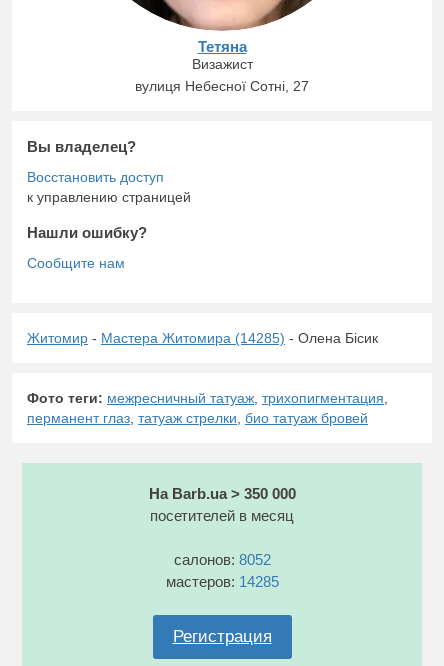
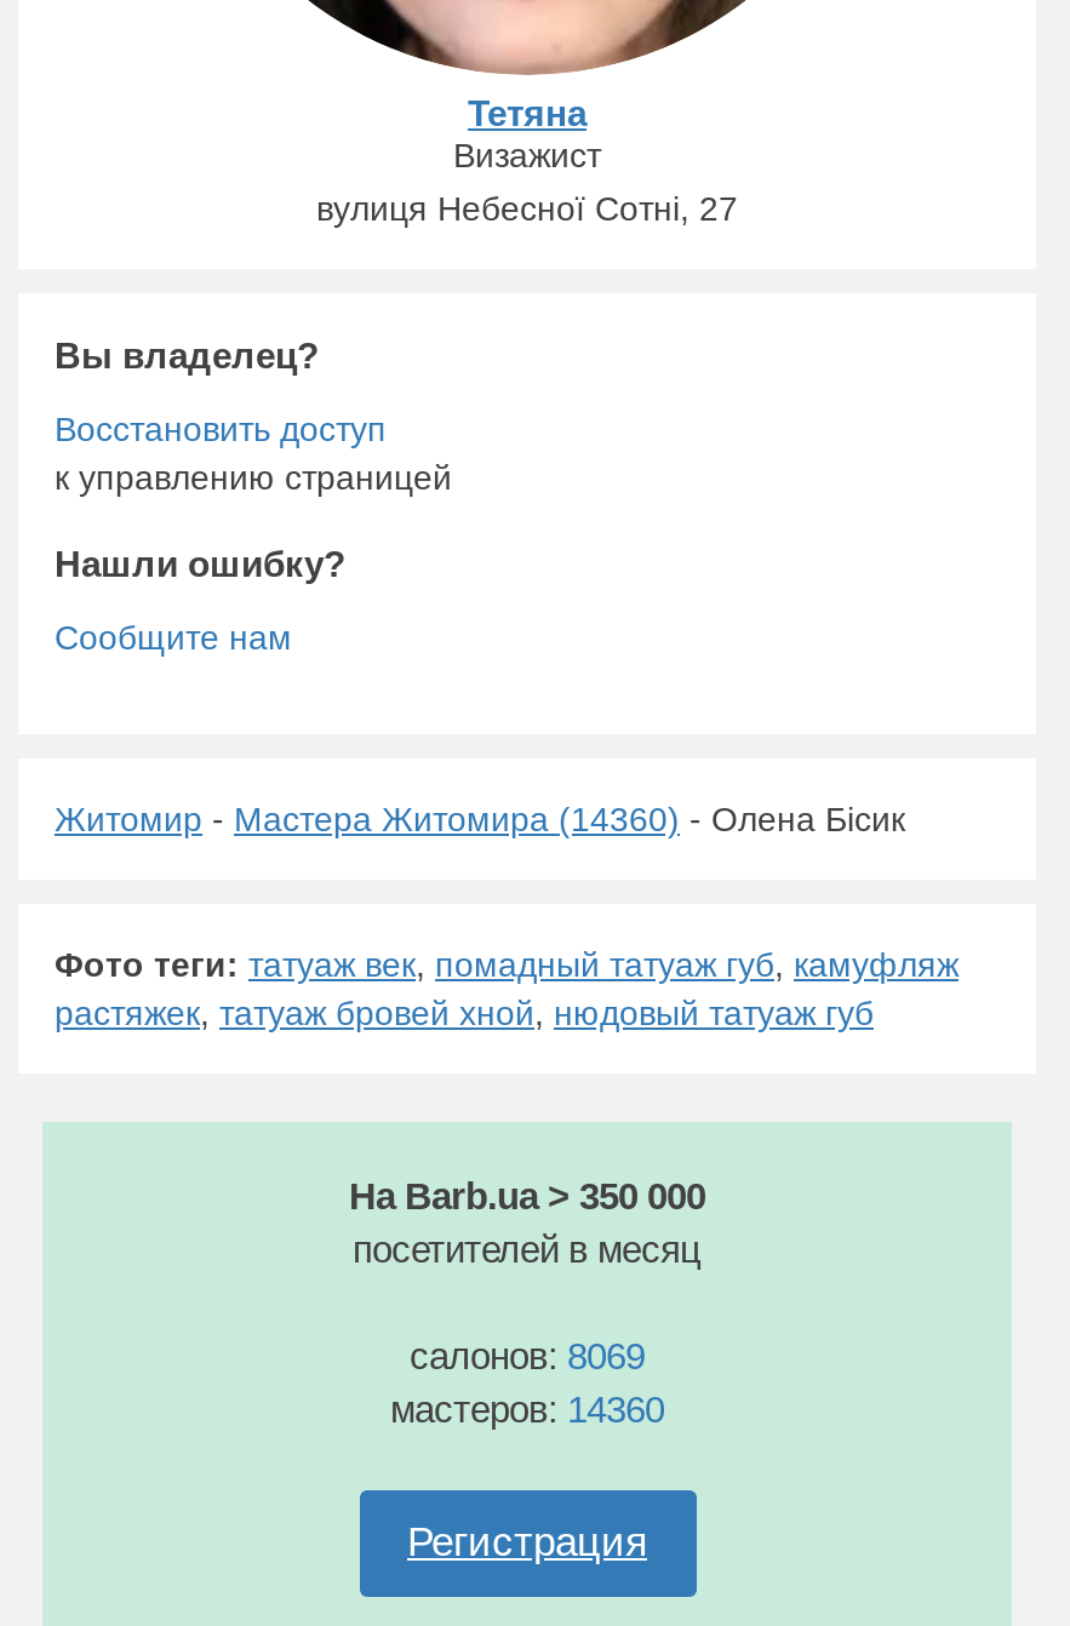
- Житомир - Мастера Житомира (14285) - Олена Бісик
+ Житомир - Мастера Житомира (14360) - Олена Бісик

- Фото теги: межресничный татуаж, трихопигментация,
- перманент глаз, татуаж стрелки, био татуаж бровей
+ Фото теги: татуаж век, помадный татуаж губ, камуфляж
+ растяжек, татуаж бровей хной, нюдовый татуаж губ

- салонов: 8052
+ салонов: 8069

- мастеров: 14285
+ мастеров: 14360
